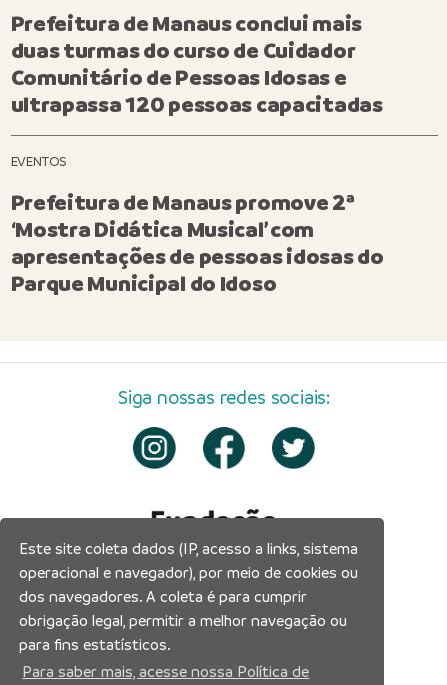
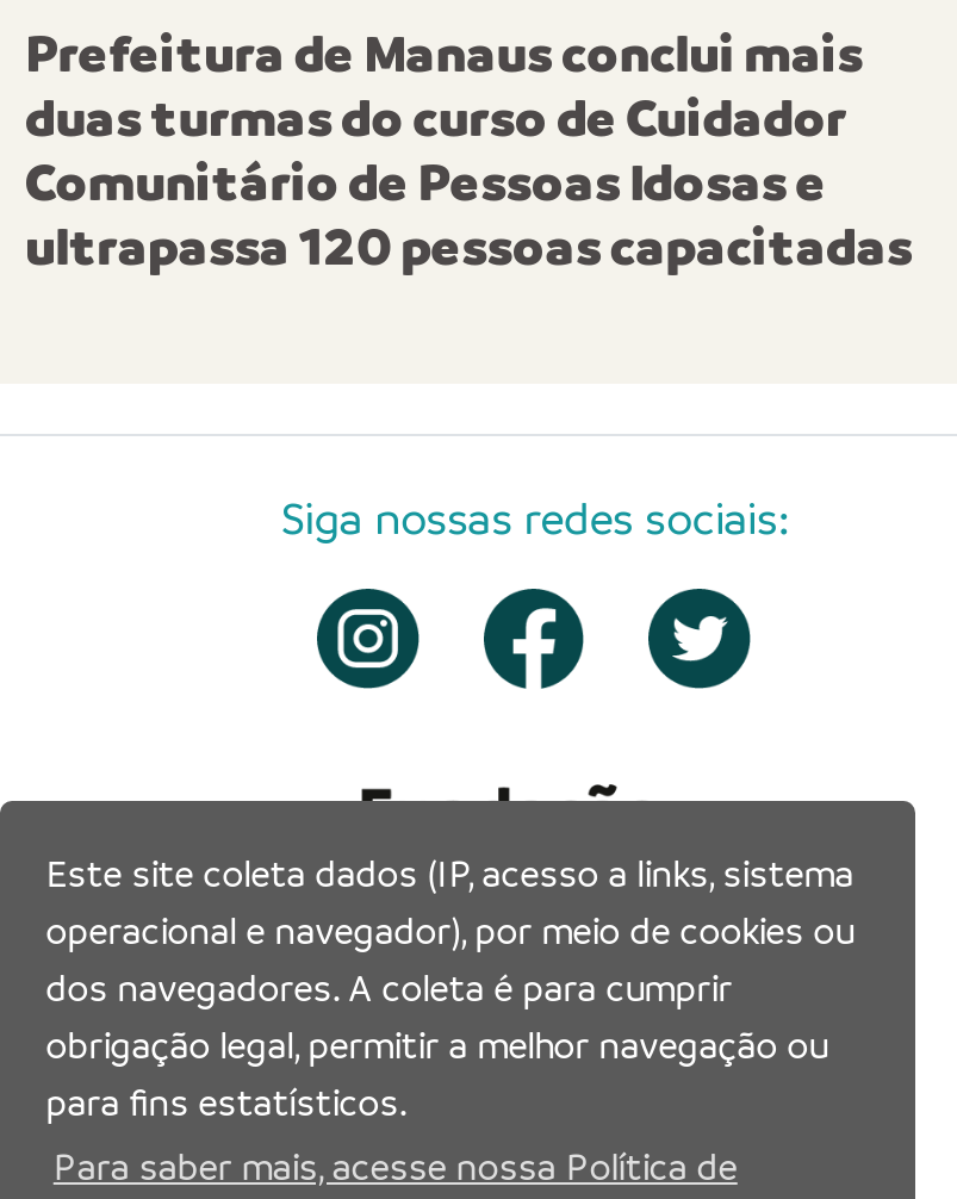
- EVENTOS
- Prefeitura de Manaus promove 2ª
- ‘Mostra Didática Musical’ com
- apresentações de pessoas idosas do
- Parque Municipal do Idoso
